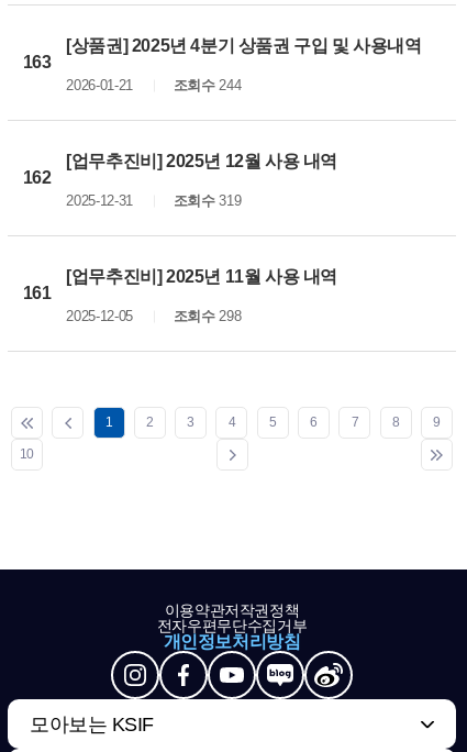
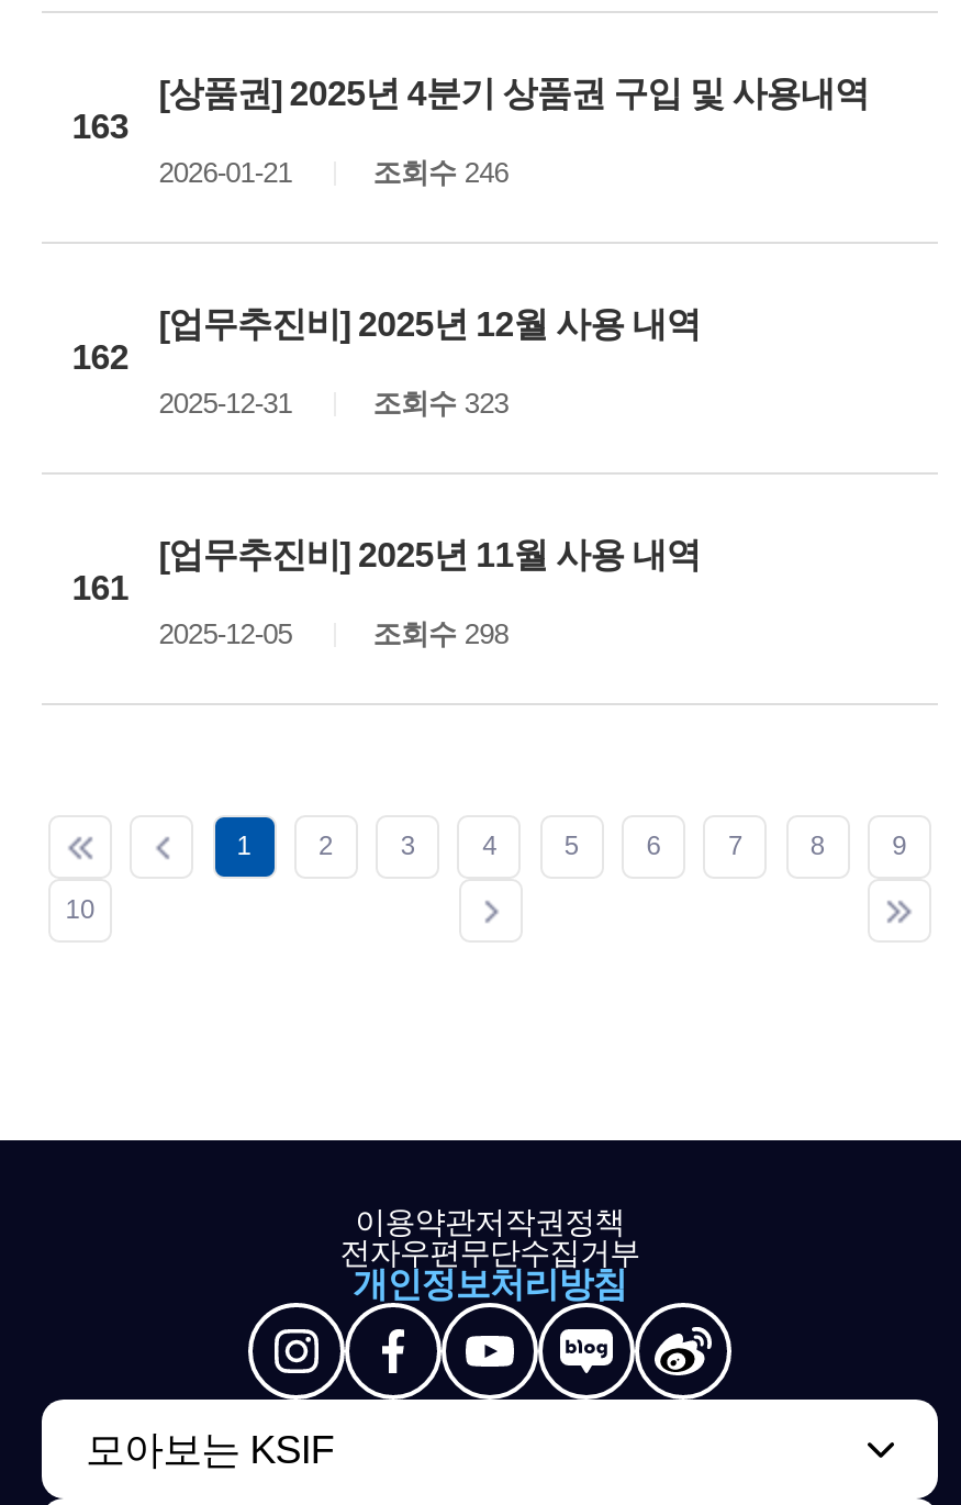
- 조회수 244
+ 조회수 246

- 조회수 319
+ 조회수 323
